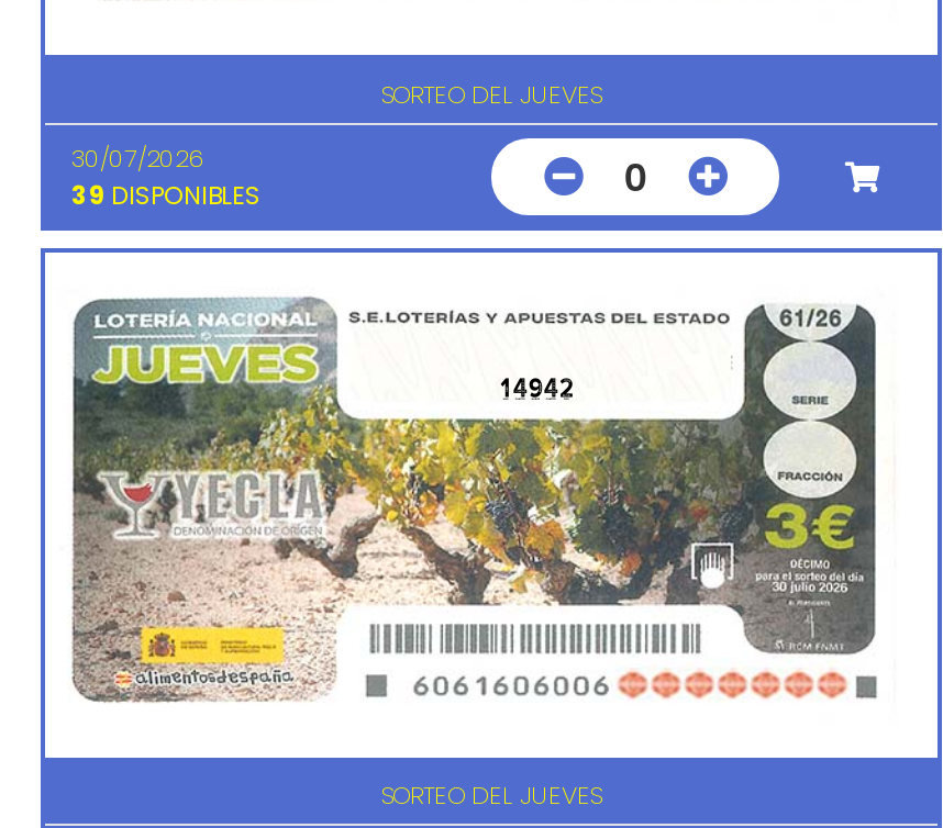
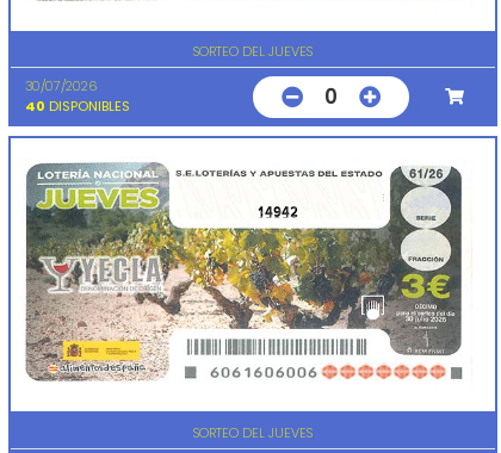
- 39 DISPONIBLES
+ 40 DISPONIBLES
